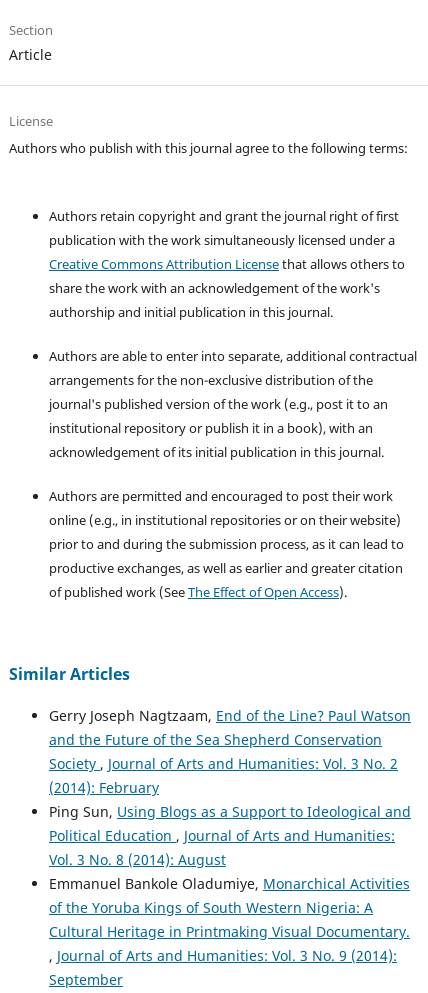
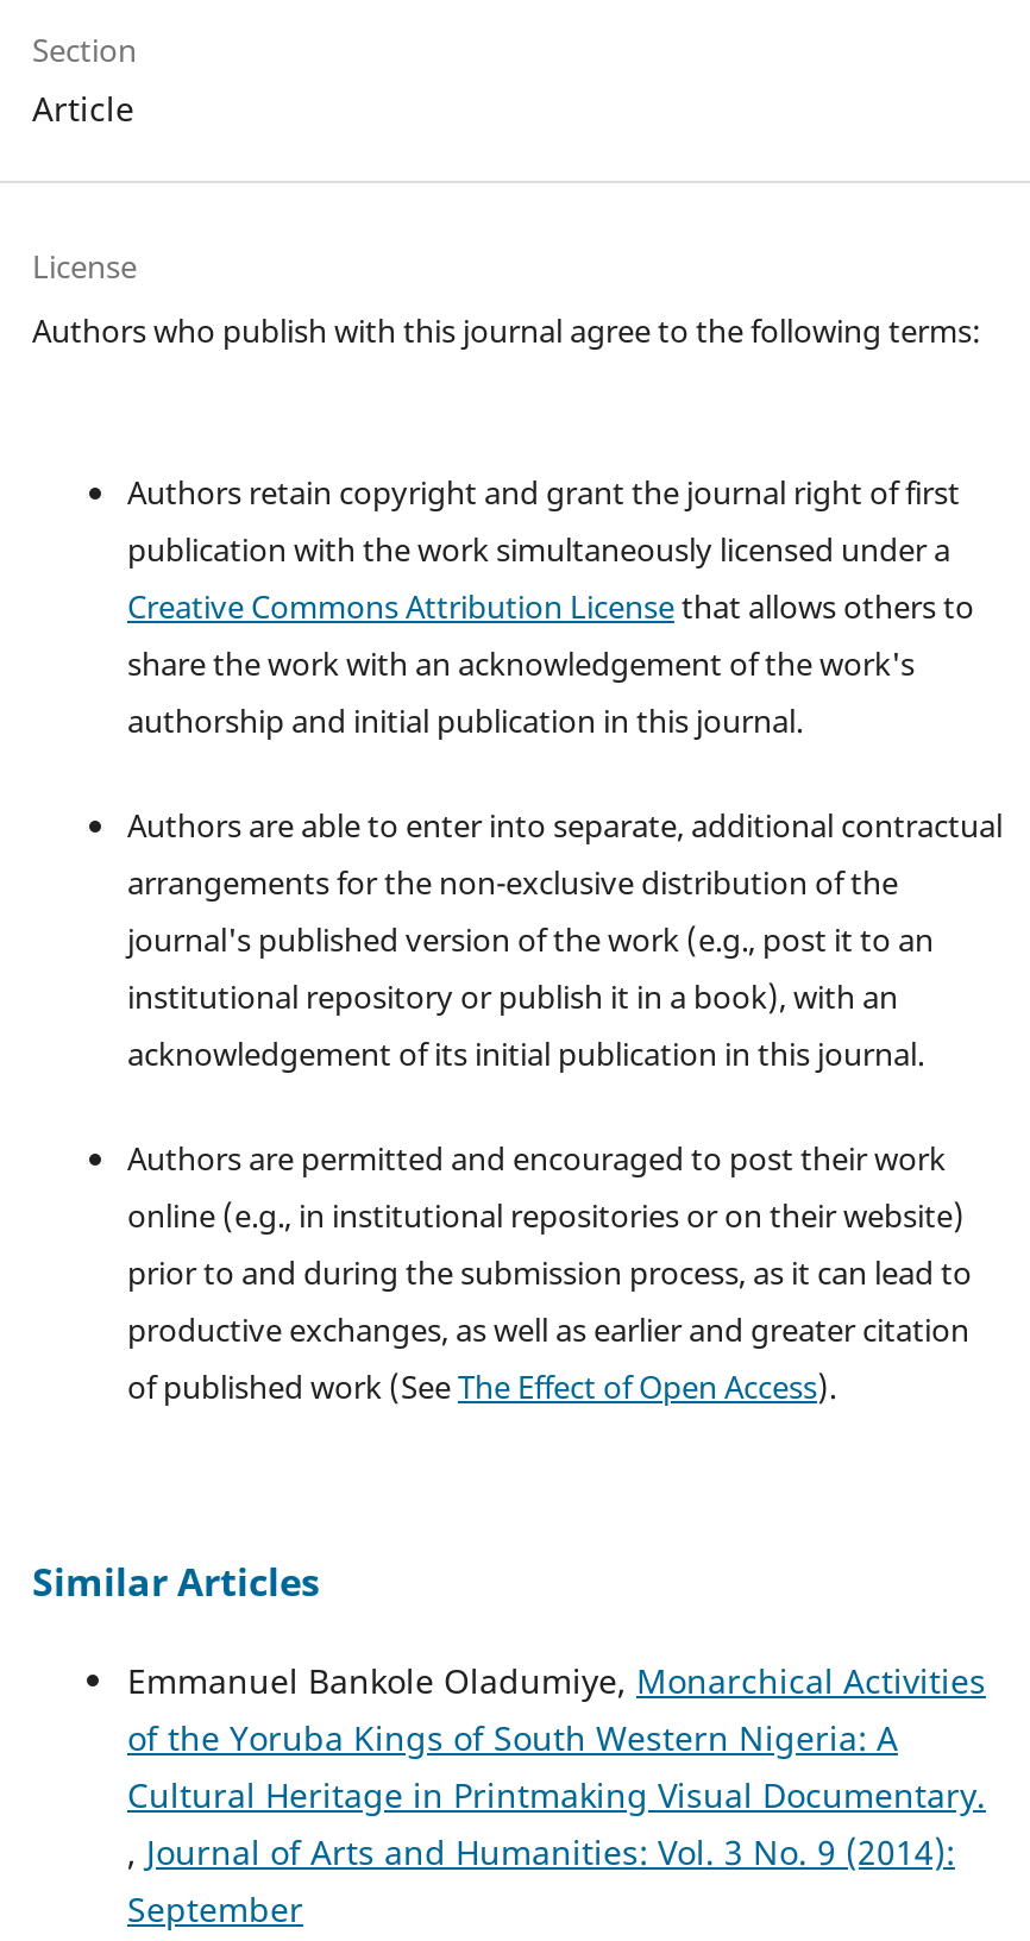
- Gerry Joseph Nagtzaam, End of the Line? Paul Watson
- and the Future of the Sea Shepherd Conservation
- Society, Journal of Arts and Humanities: Vol. 3 No. 2
- (2014): February
- Ping Sun, Using Blogs as a Support to Ideological and
- Political Education, Journal of Arts and Humanities:
- Vol. 3 No. 8 (2014): August
